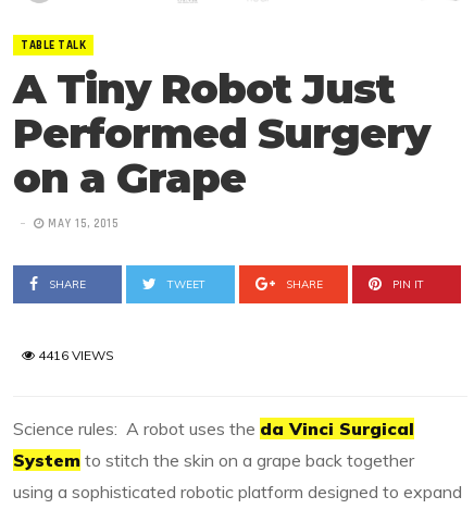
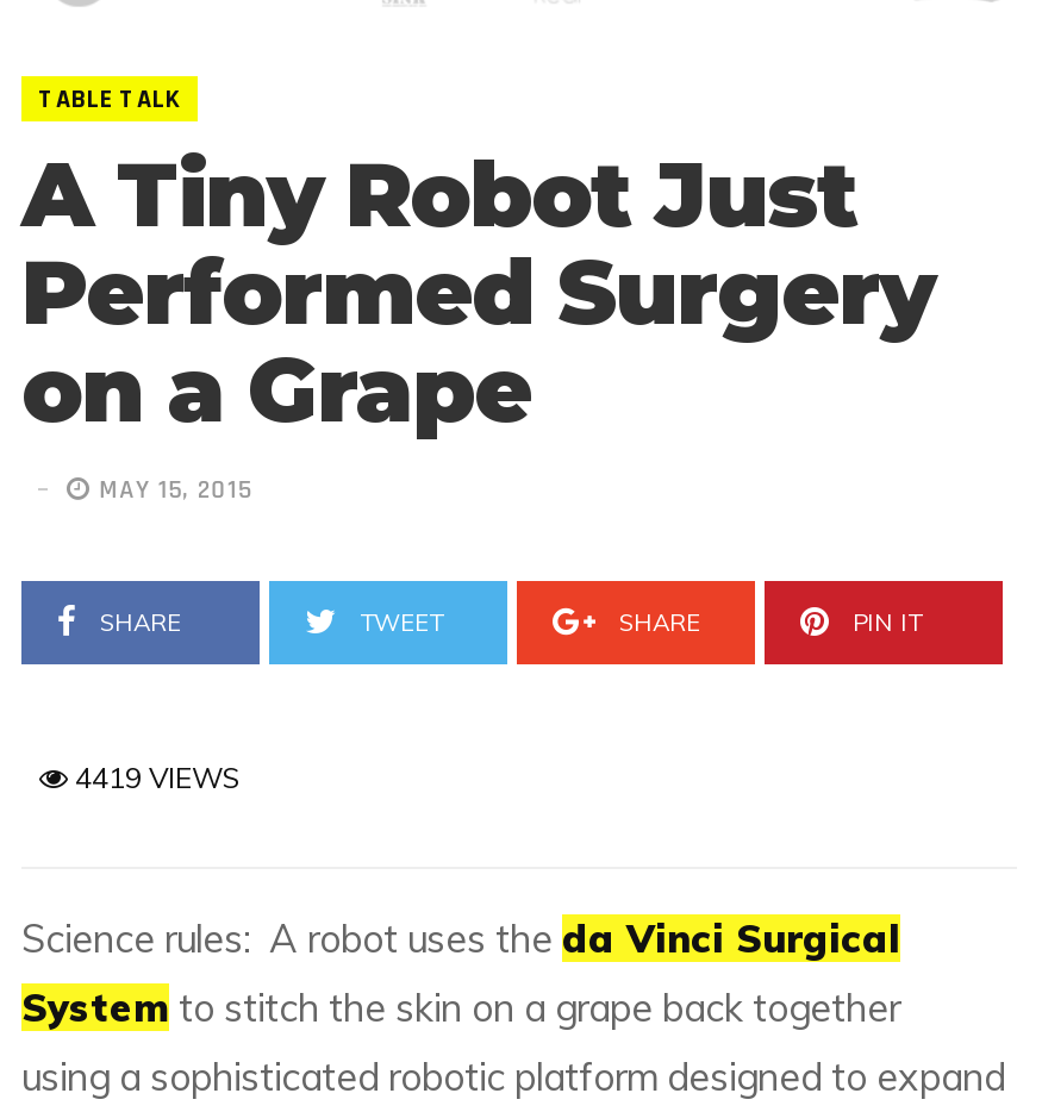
- 4416 VIEWS
+ 4419 VIEWS
